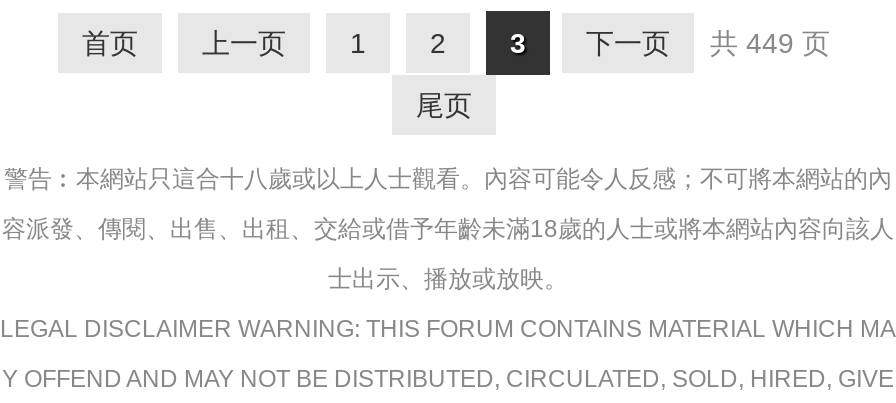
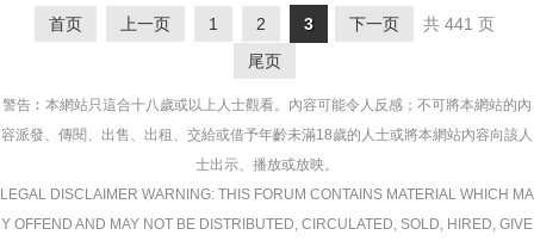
- 首页 上一页 1 2 3 下一页 共 449 页
+ 首页 上一页 1 2 3 下一页 共 441 页
